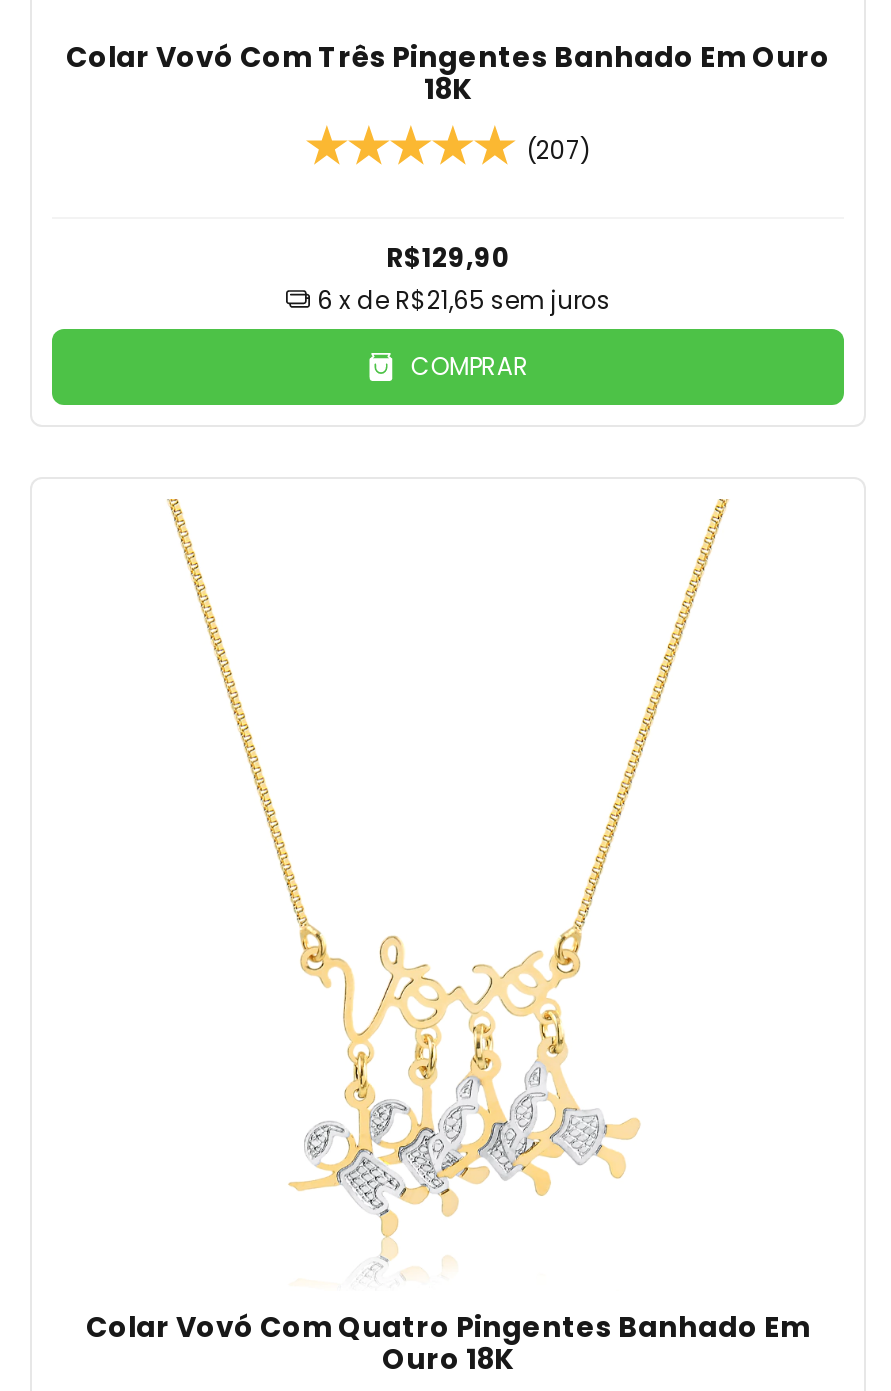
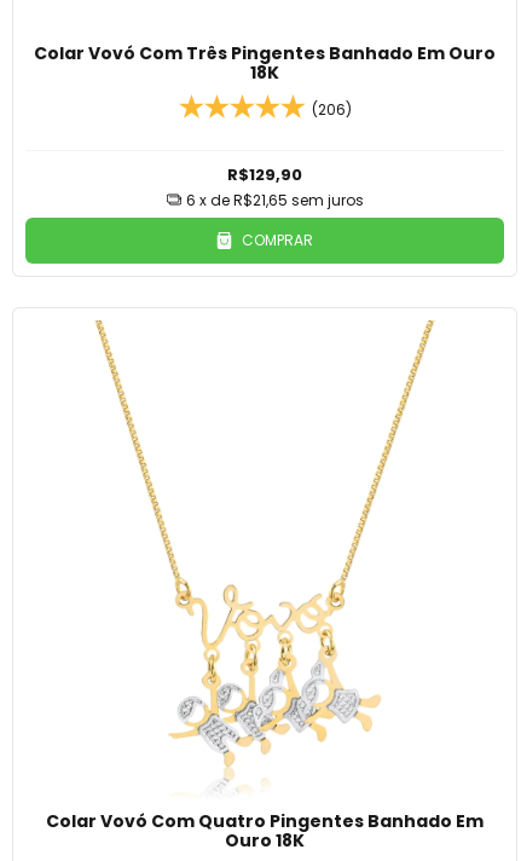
- (207)
+ (206)
